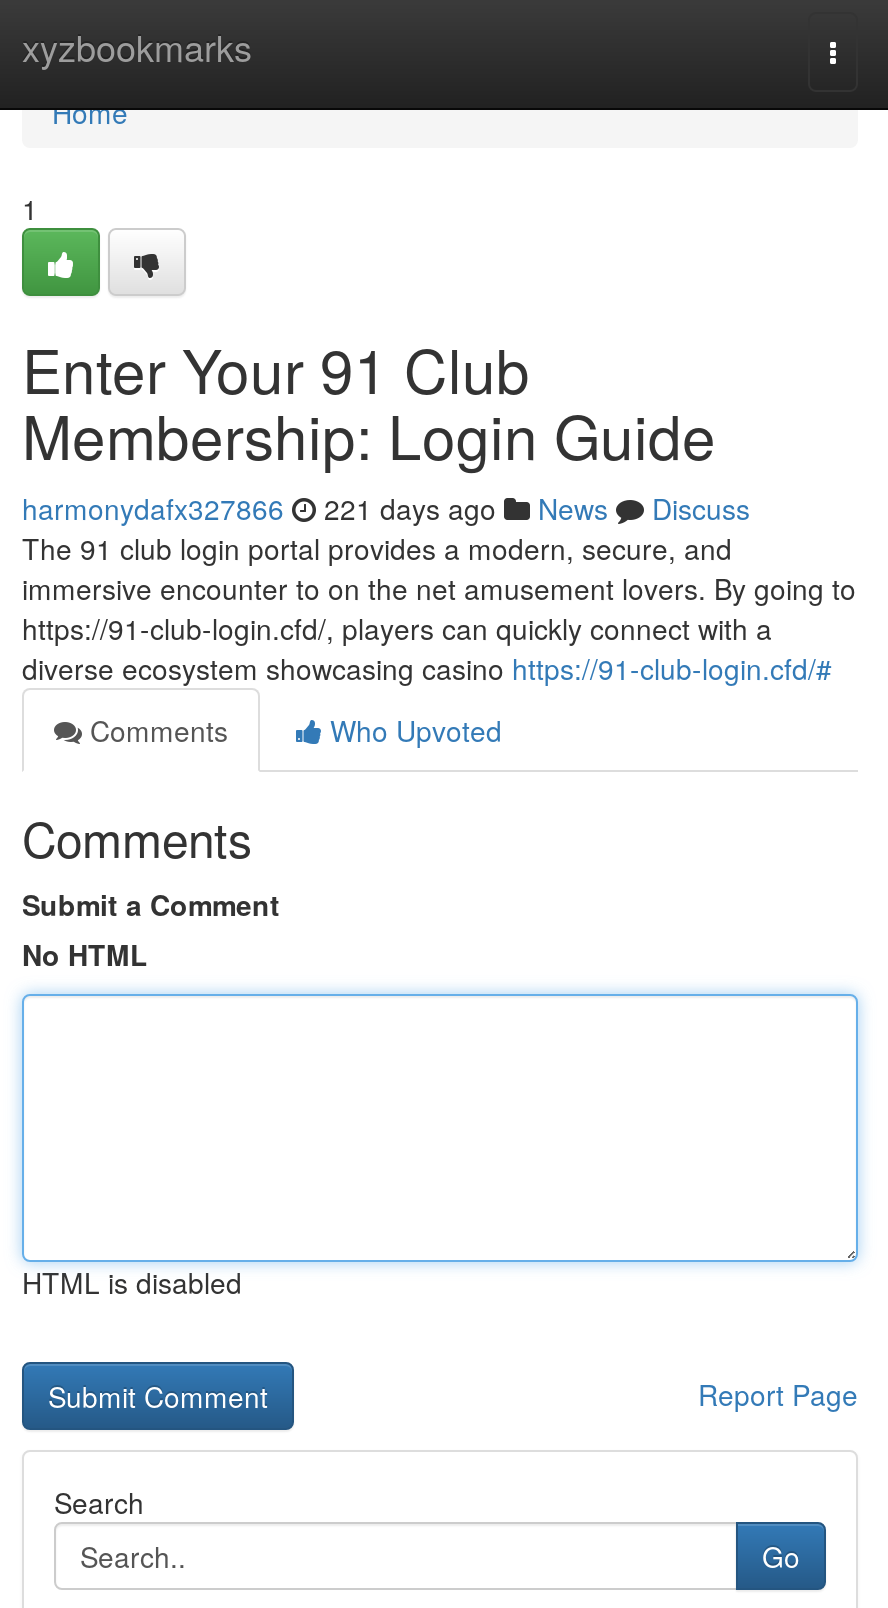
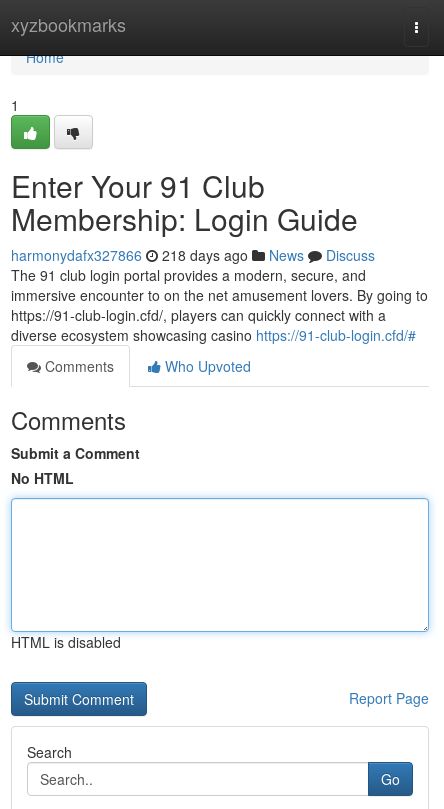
- harmonydafx327866 221 days ago News Discuss
+ harmonydafx327866 218 days ago News Discuss
